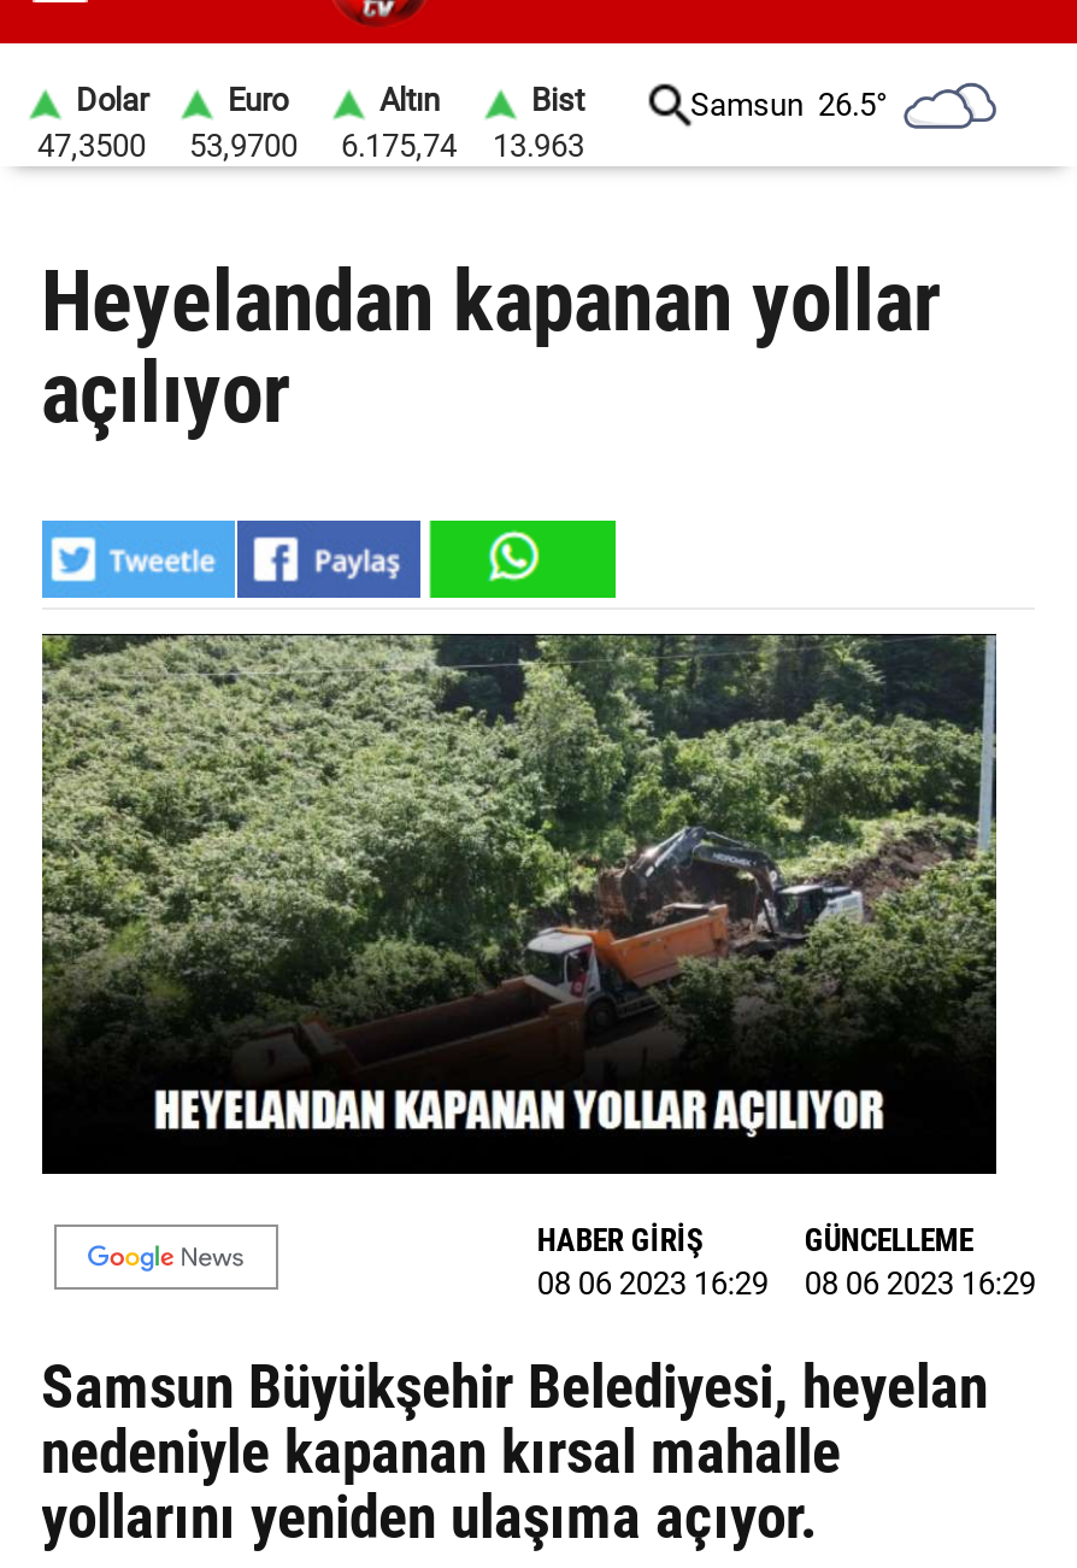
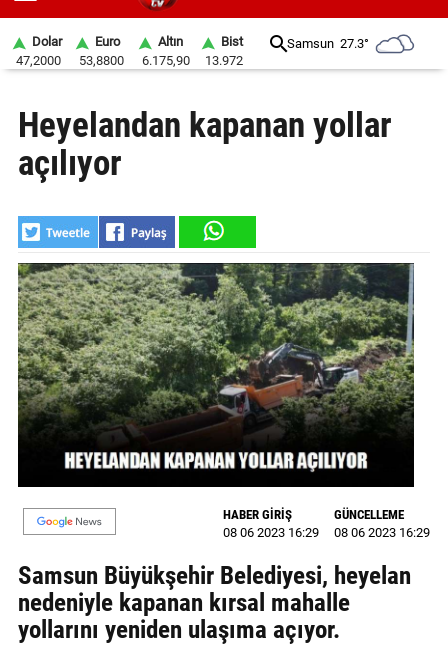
- Samsun 26.5°
+ Samsun 27.3°

- 47,3500
+ 47,2000

- 53,9700
+ 53,8800

- 6.175,74
+ 6.175,90

- 13.963
+ 13.972
